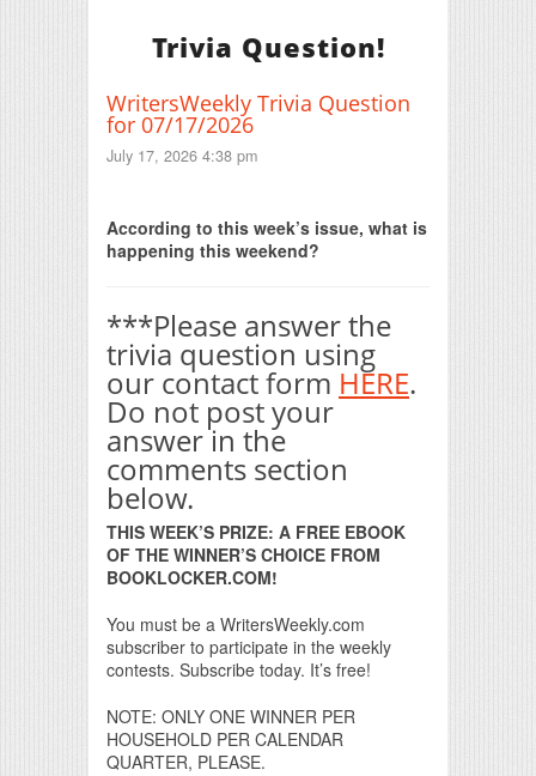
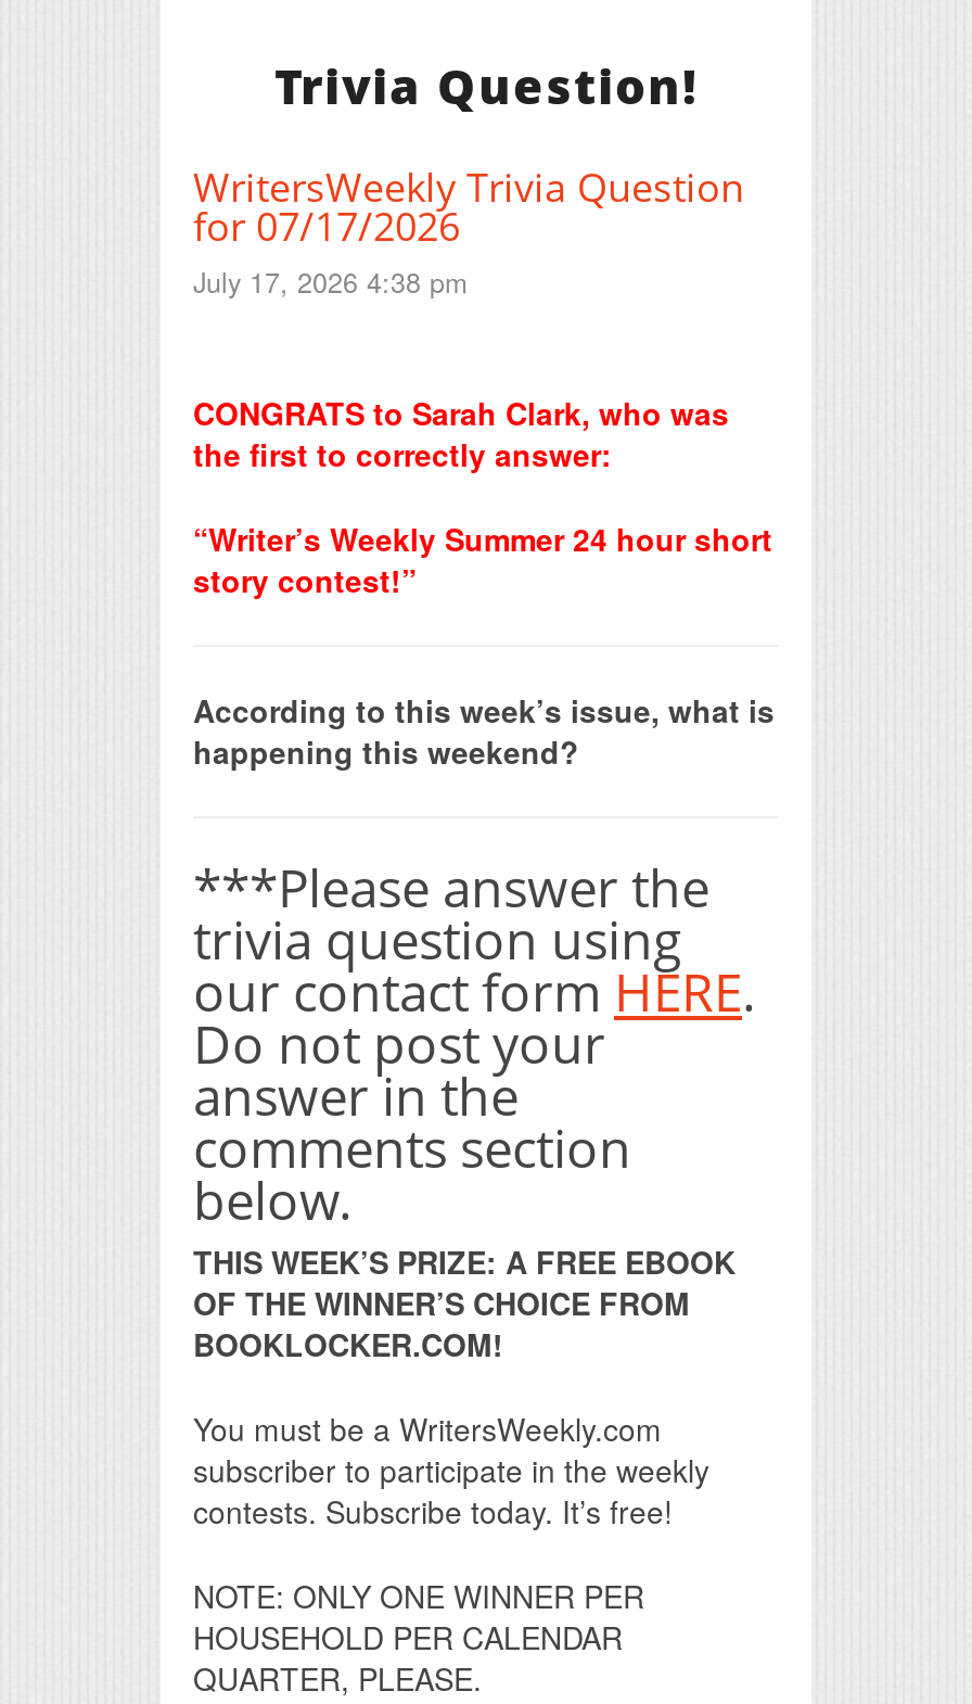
+ CONGRATS to Sarah Clark, who was
+ the first to correctly answer:
+ “Writer’s Weekly Summer 24 hour short
+ story contest!”
